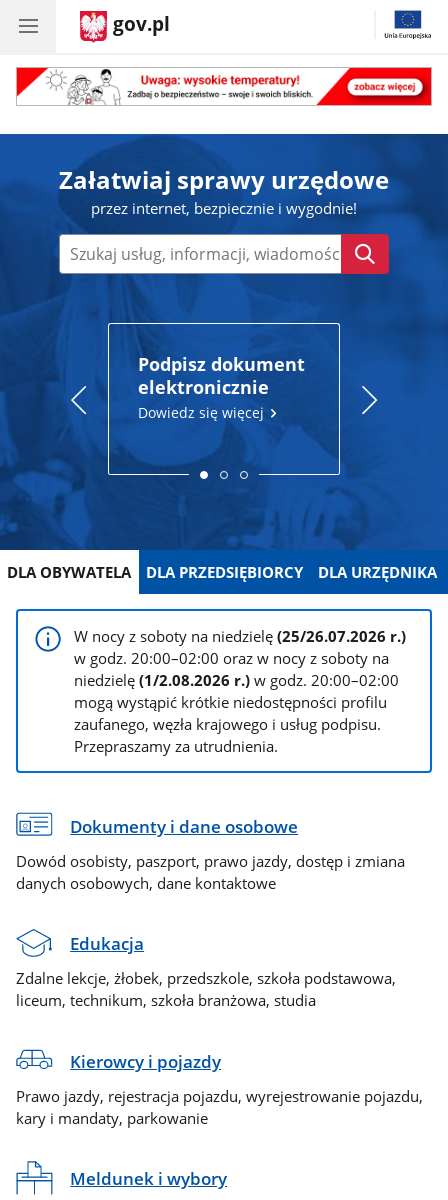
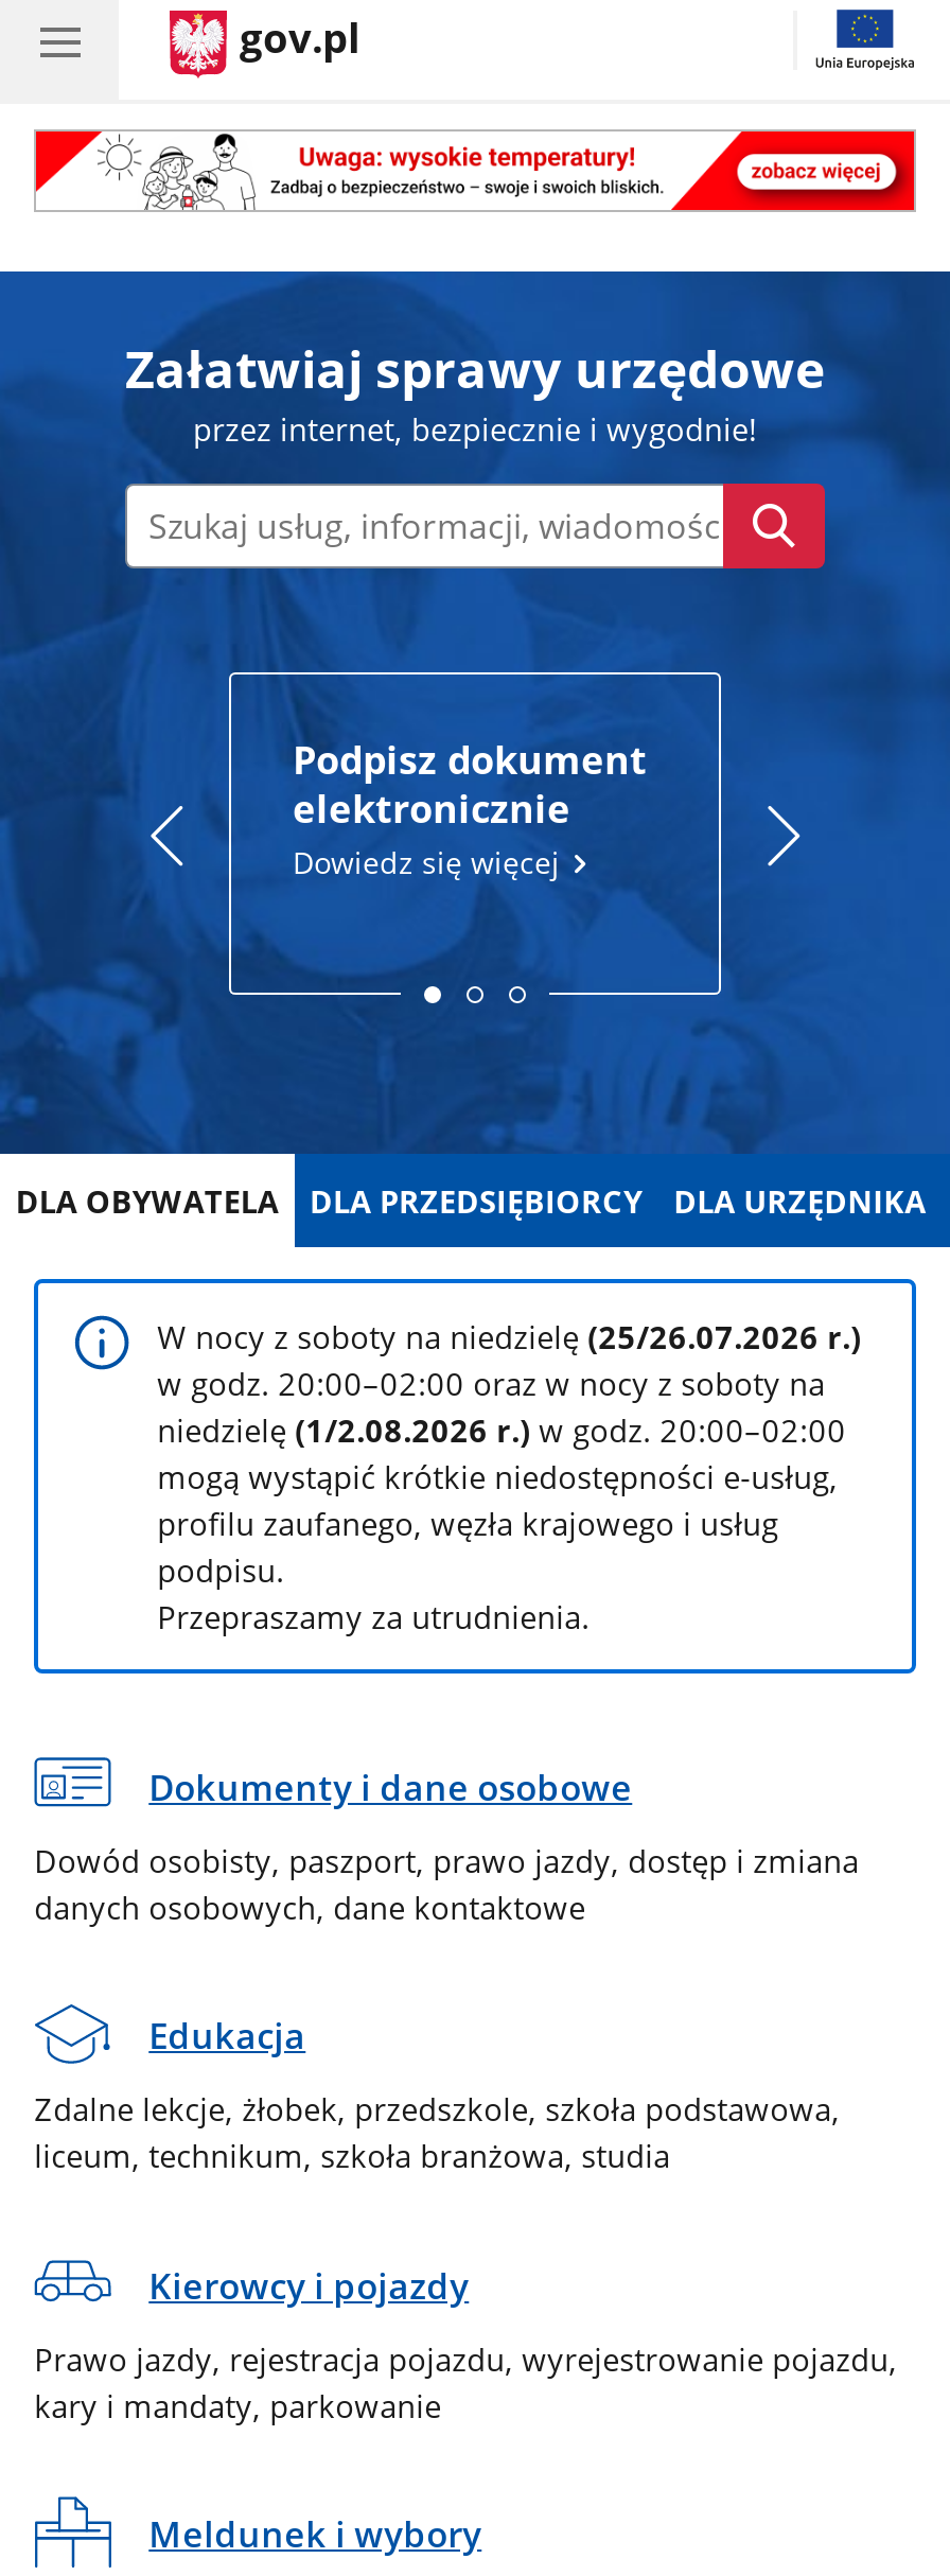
- mogą wystąpić krótkie niedostępności profilu
- zaufanego, węzła krajowego i usług podpisu.
+ mogą wystąpić krótkie niedostępności e-usług,
+ profilu zaufanego, węzła krajowego i usług
+ podpisu.
